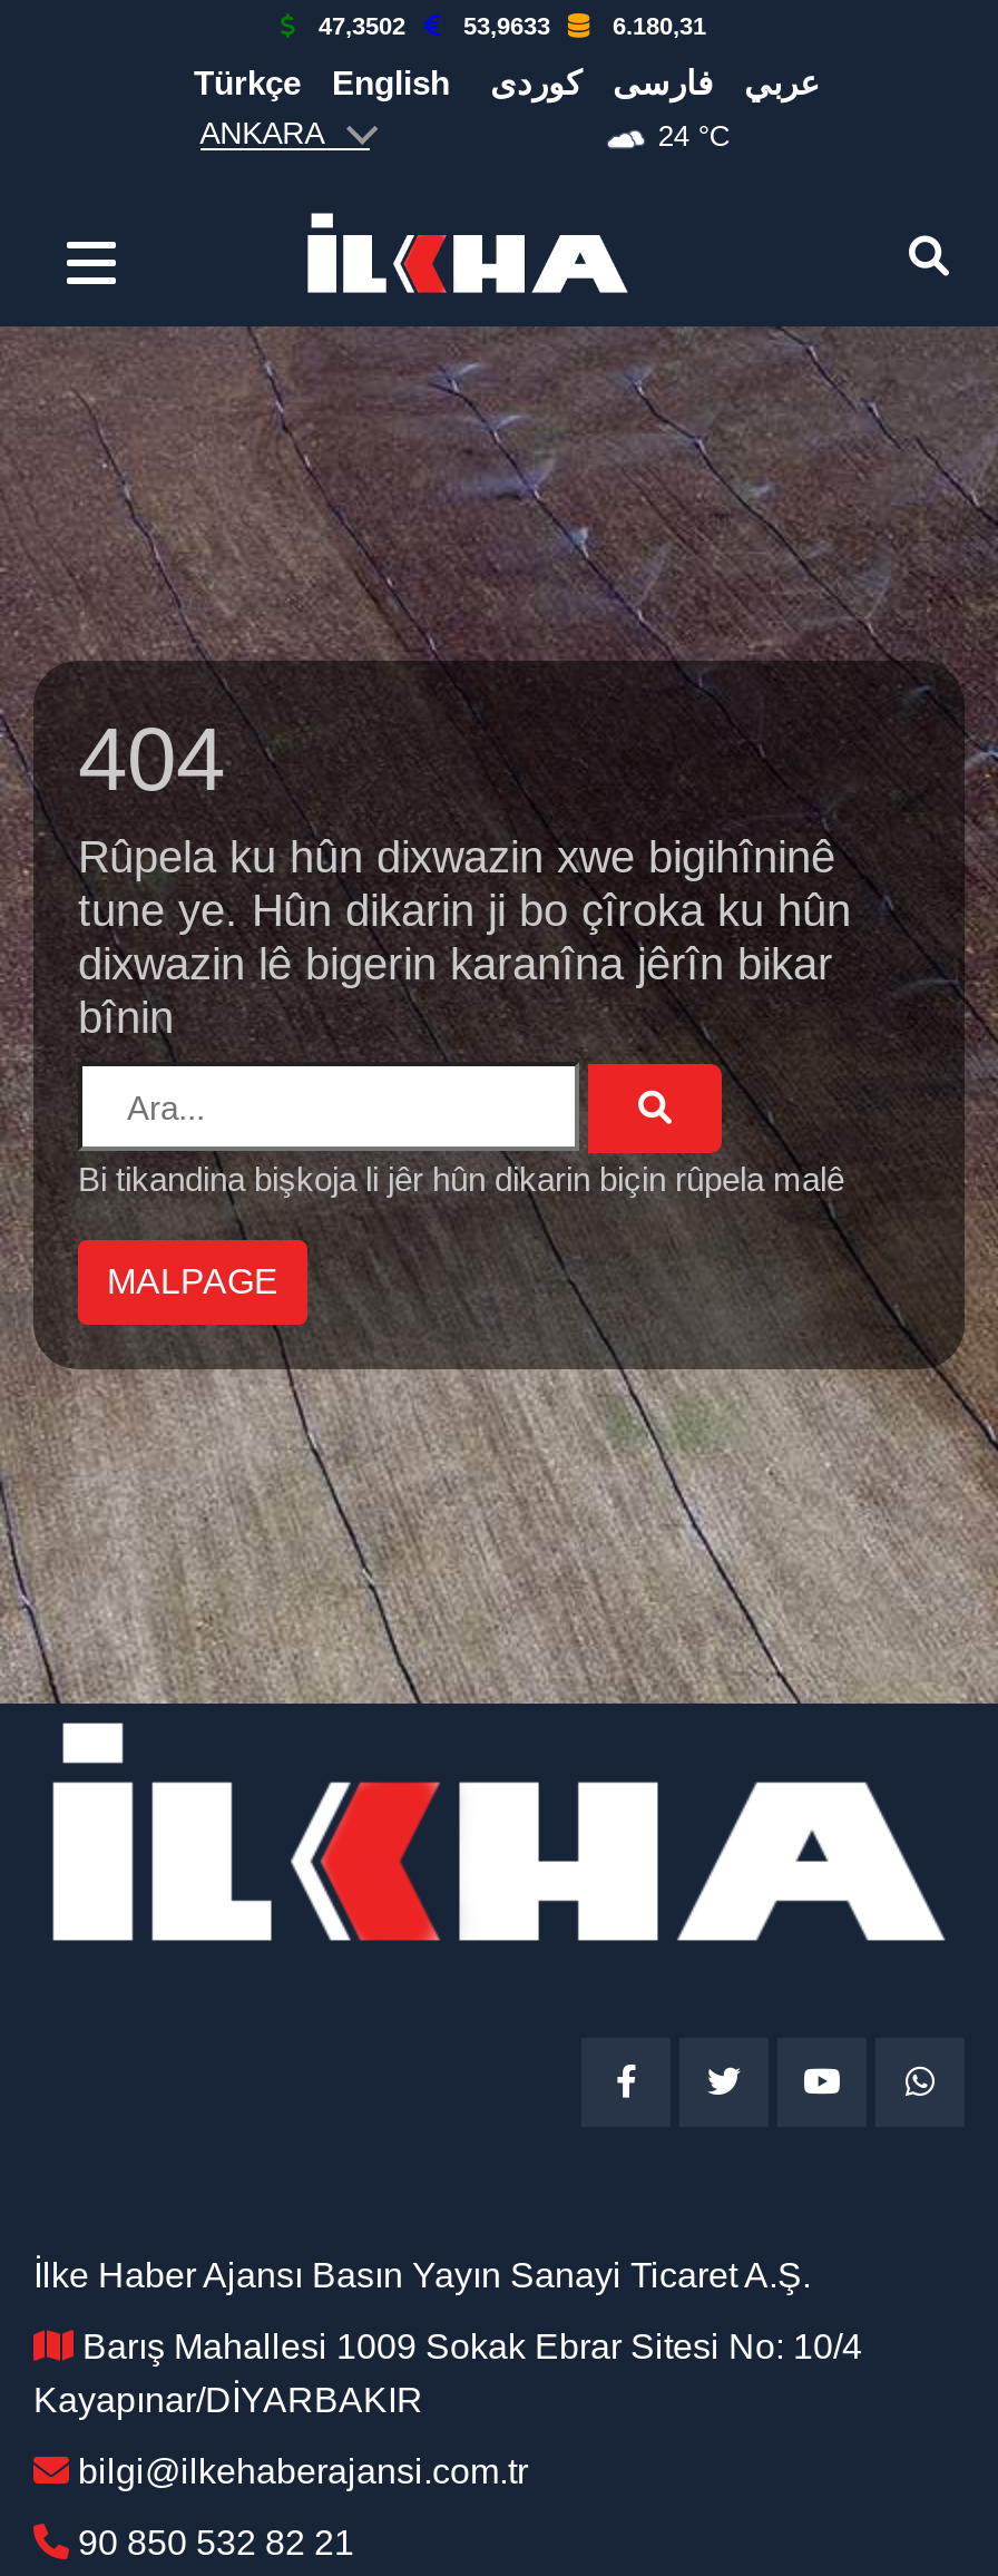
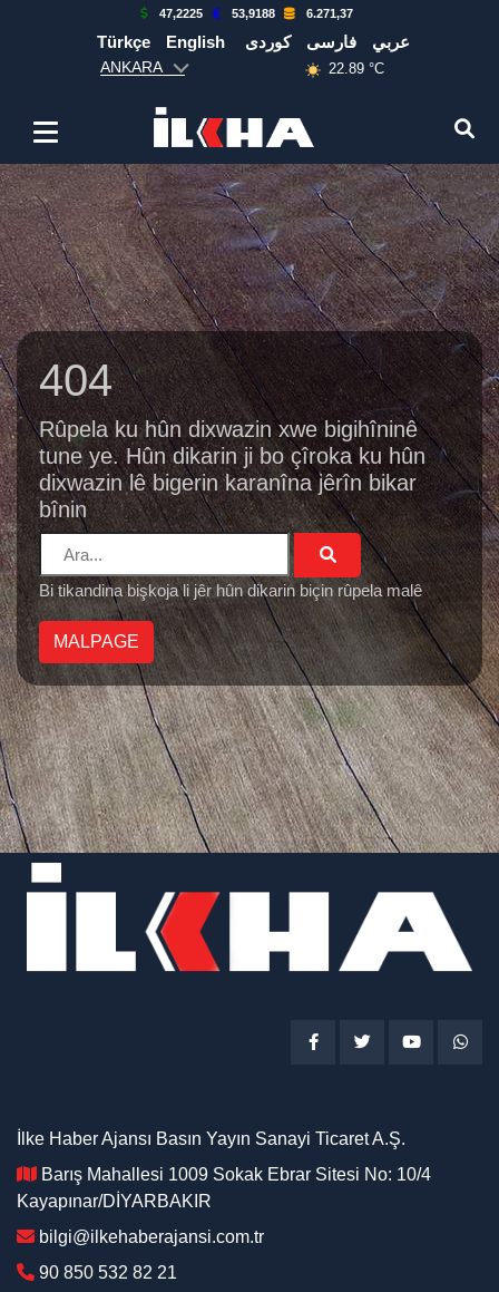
- 47,3502
+ 47,2225

- 53,9633
+ 53,9188

- 6.180,31
+ 6.271,37

- 24 °C
+ 22.89 °C
